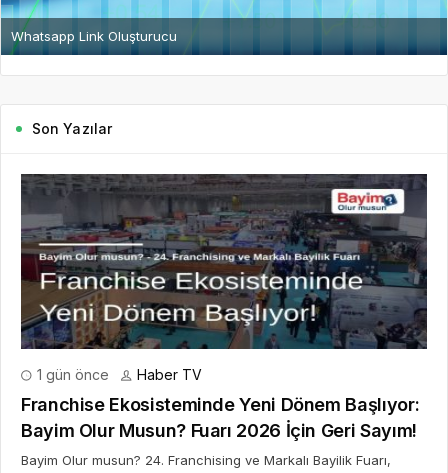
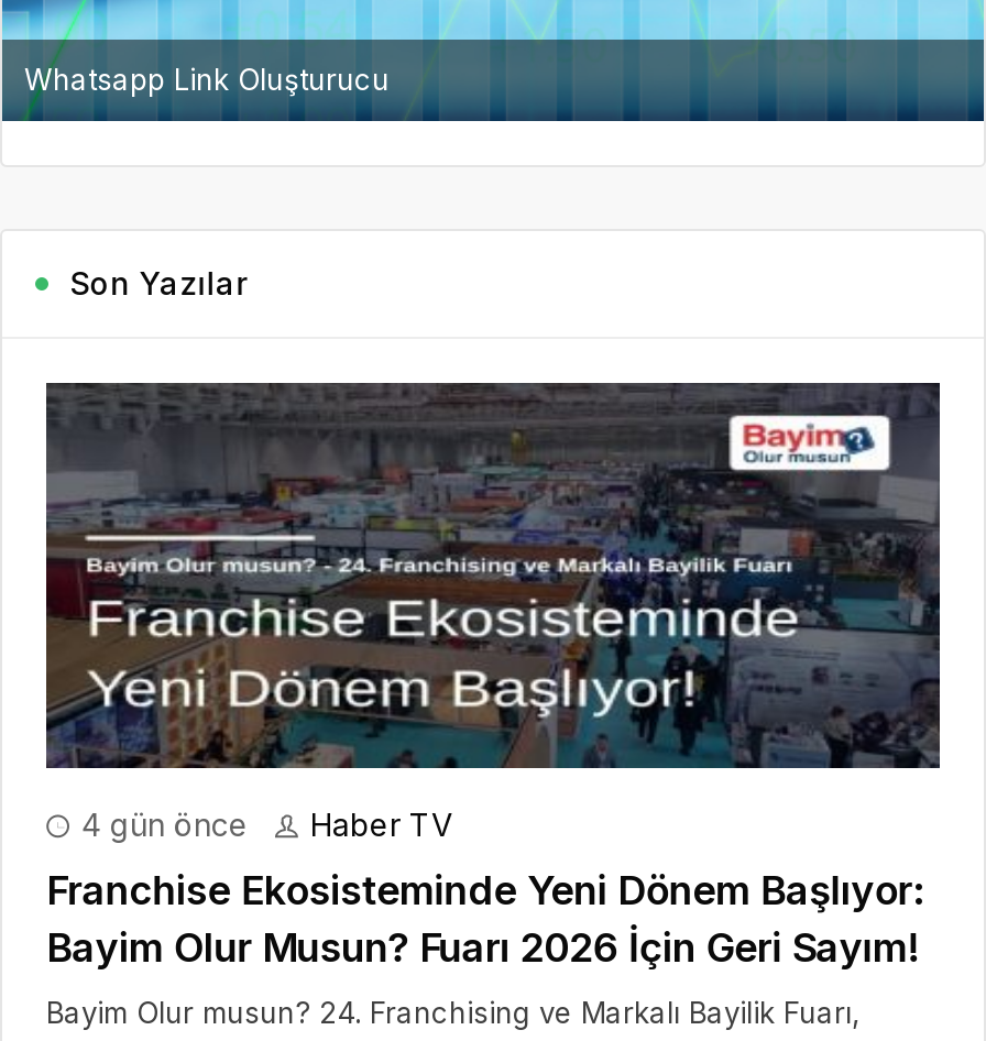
- 1 gün önce Haber TV
+ 4 gün önce Haber TV
